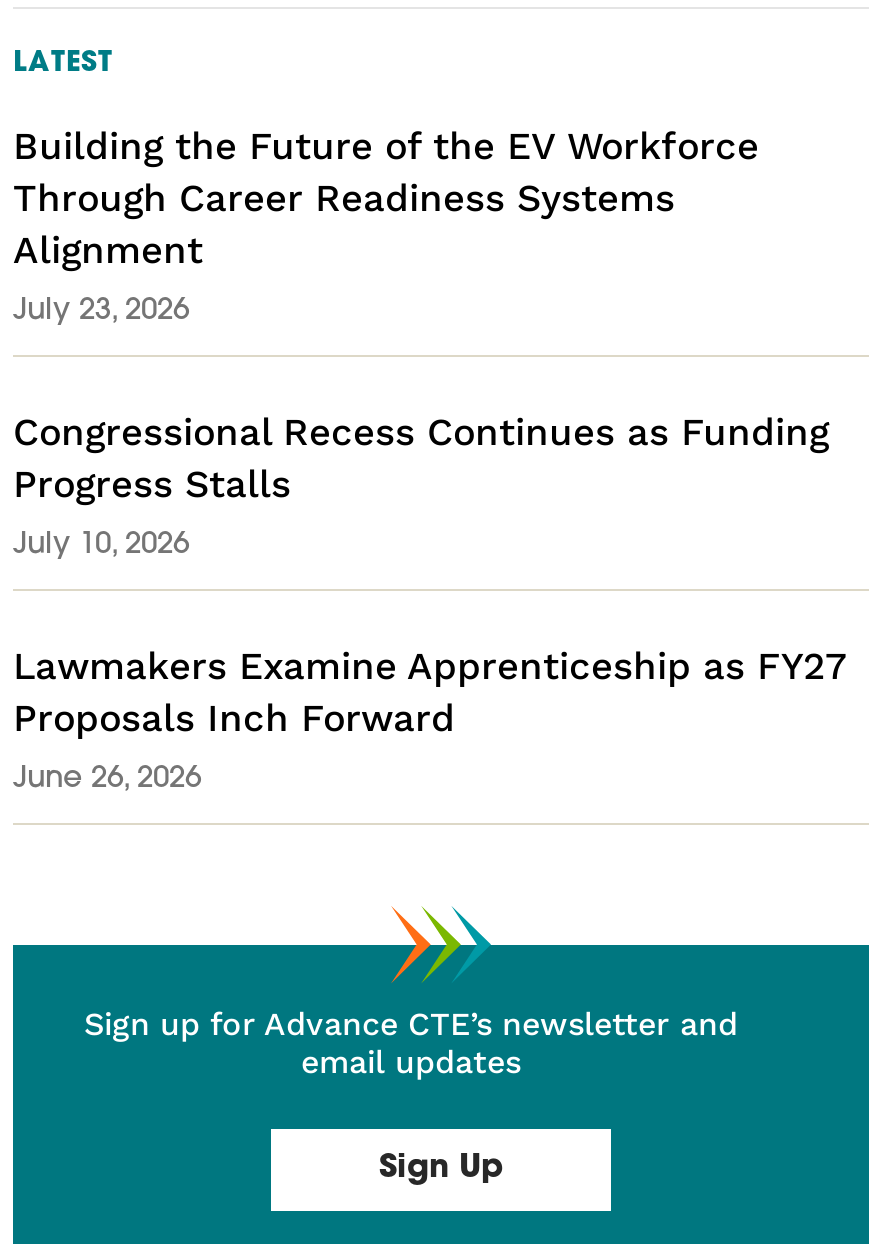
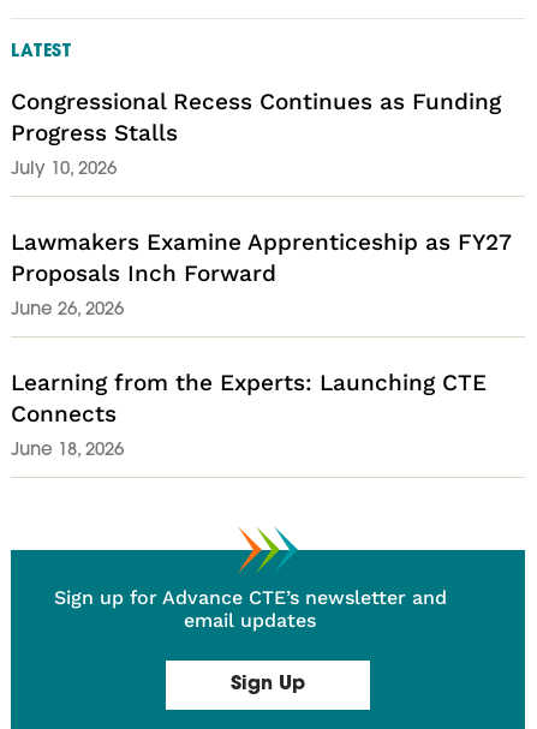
- Building the Future of the EV Workforce
- Through Career Readiness Systems
- Alignment
- July 23, 2026

moved up: Congressional Recess Continues as Funding | Progress Stalls | July 10, 2026 | Lawmakers Examine Apprenticeship as FY27 | Proposals Inch Forward | June 26, 2026

+ Learning from the Experts: Launching CTE
+ Connects
+ June 18, 2026
